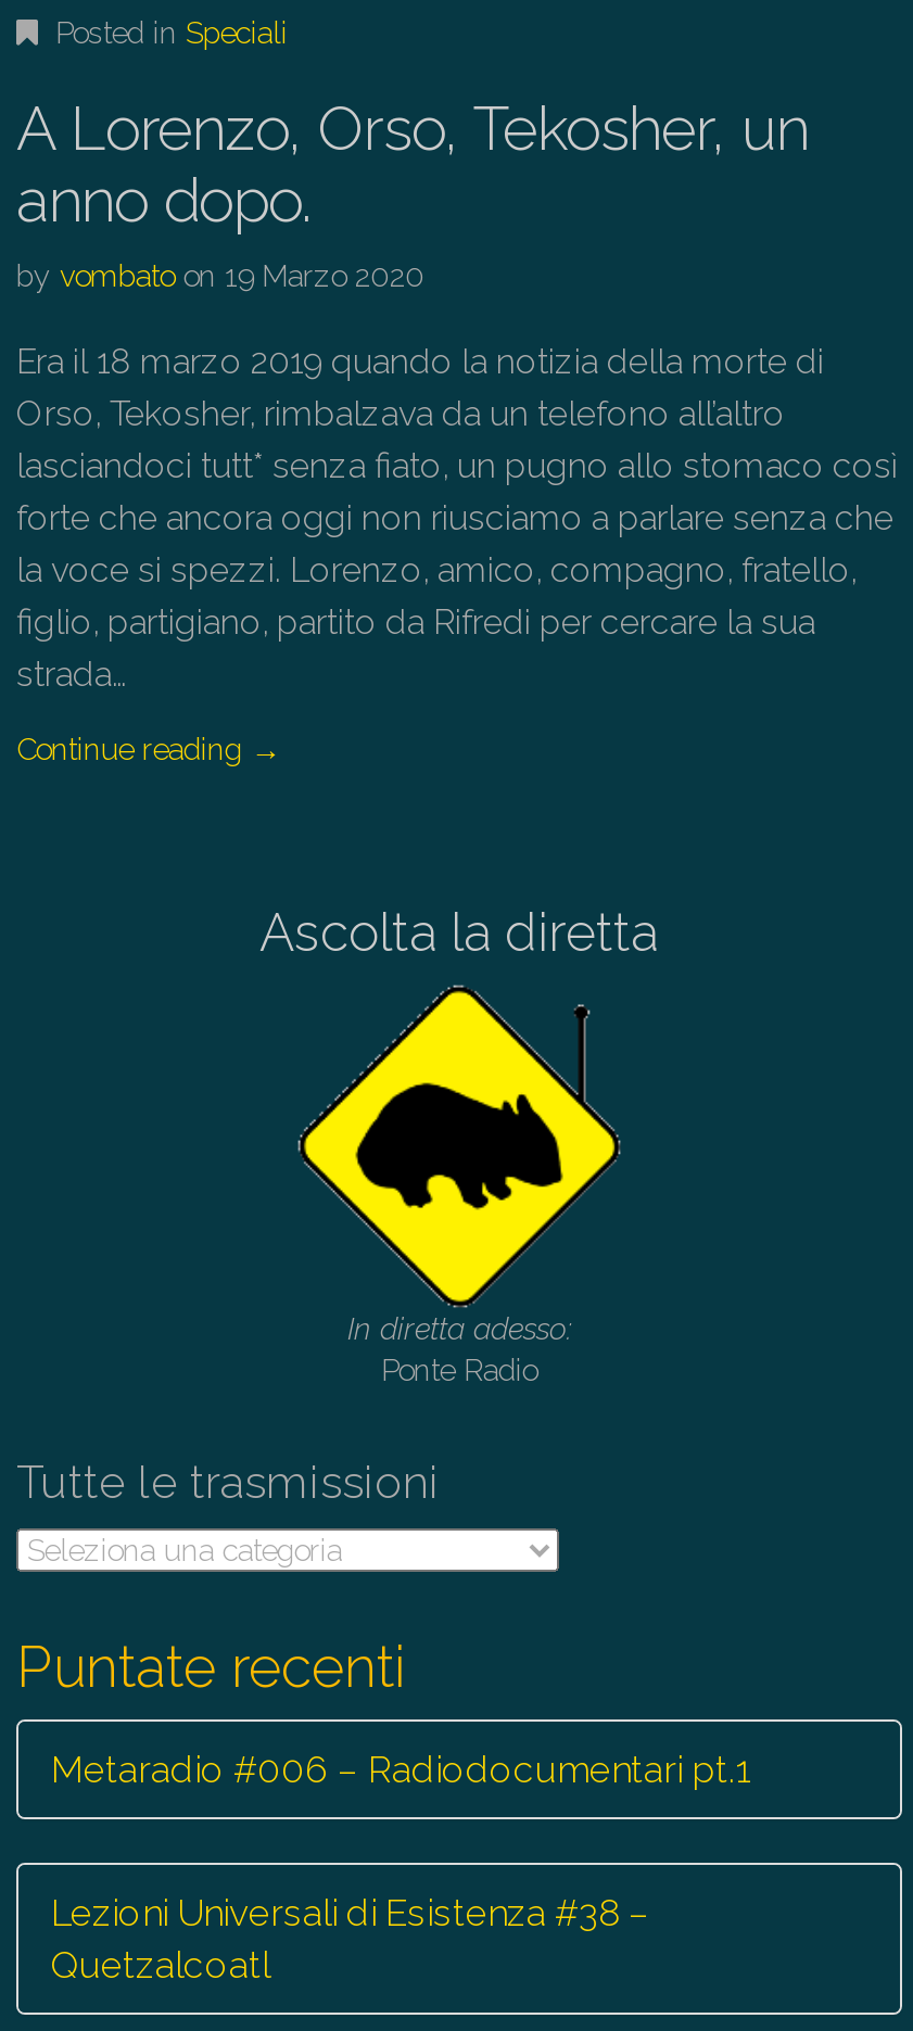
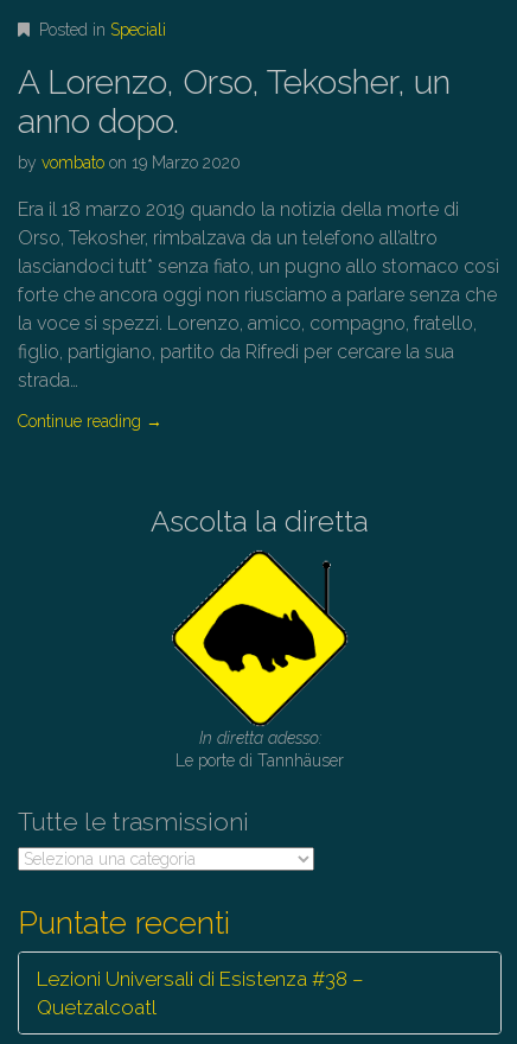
- Ponte Radio
+ Le porte di Tannhäuser

- Metaradio #006 – Radiodocumentari pt.1
